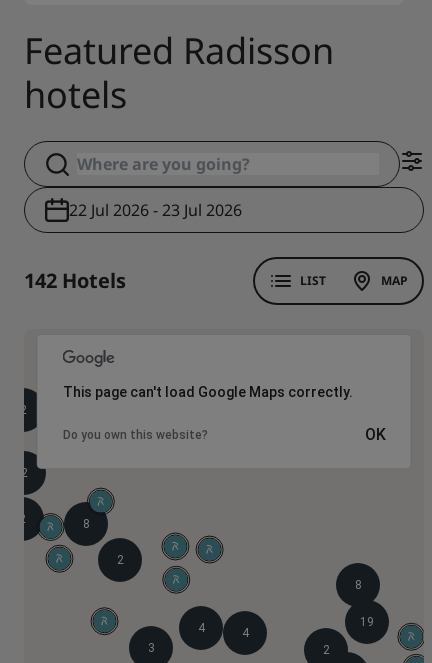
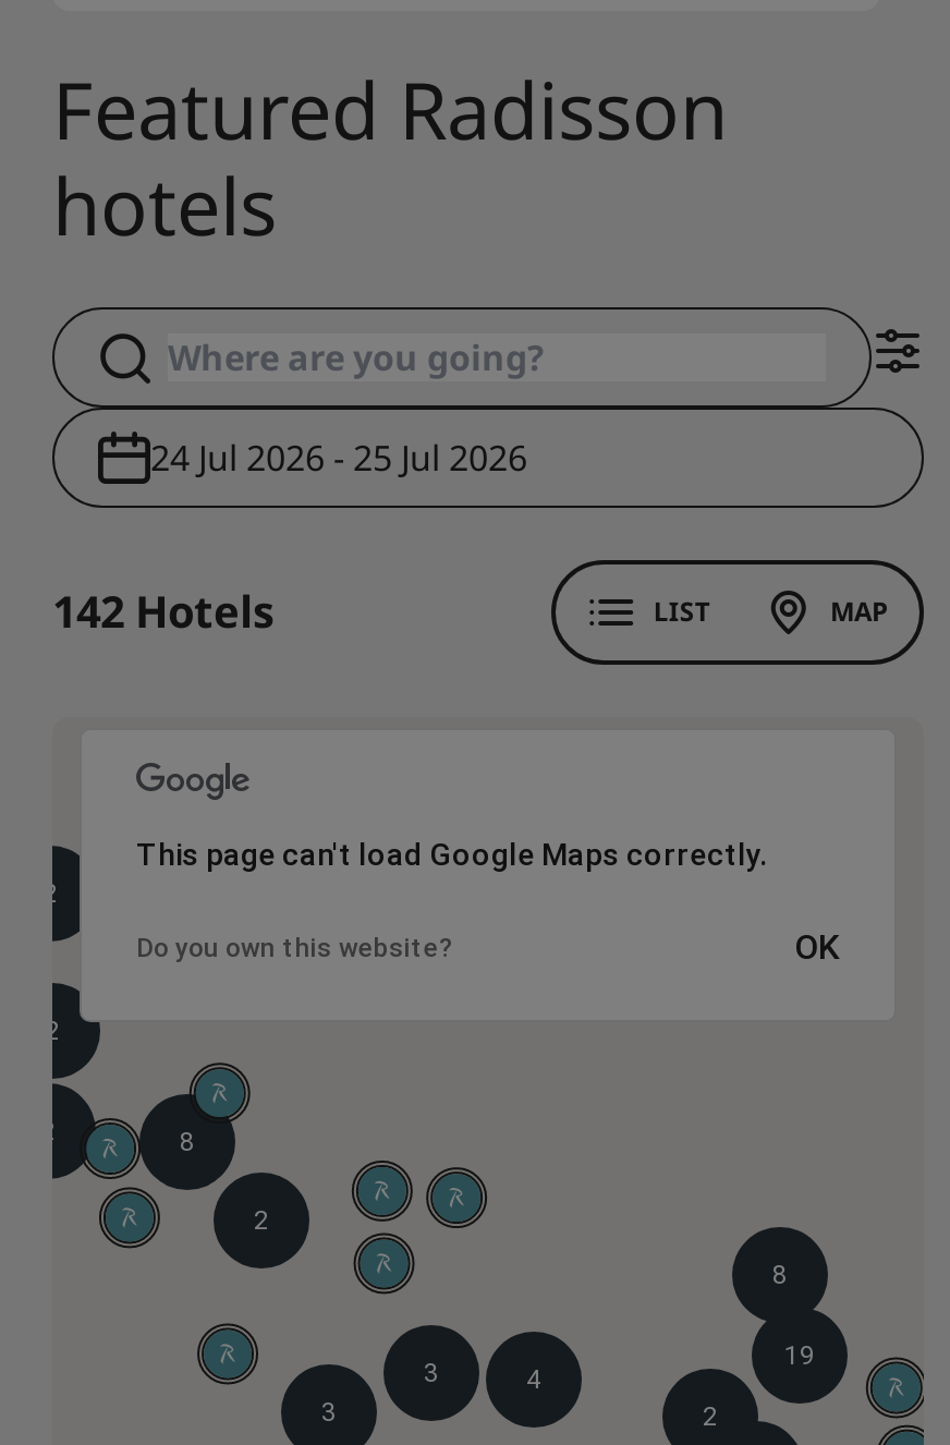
- 22 Jul 2026 - 23 Jul 2026
+ 24 Jul 2026 - 25 Jul 2026

- 4
+ 3
